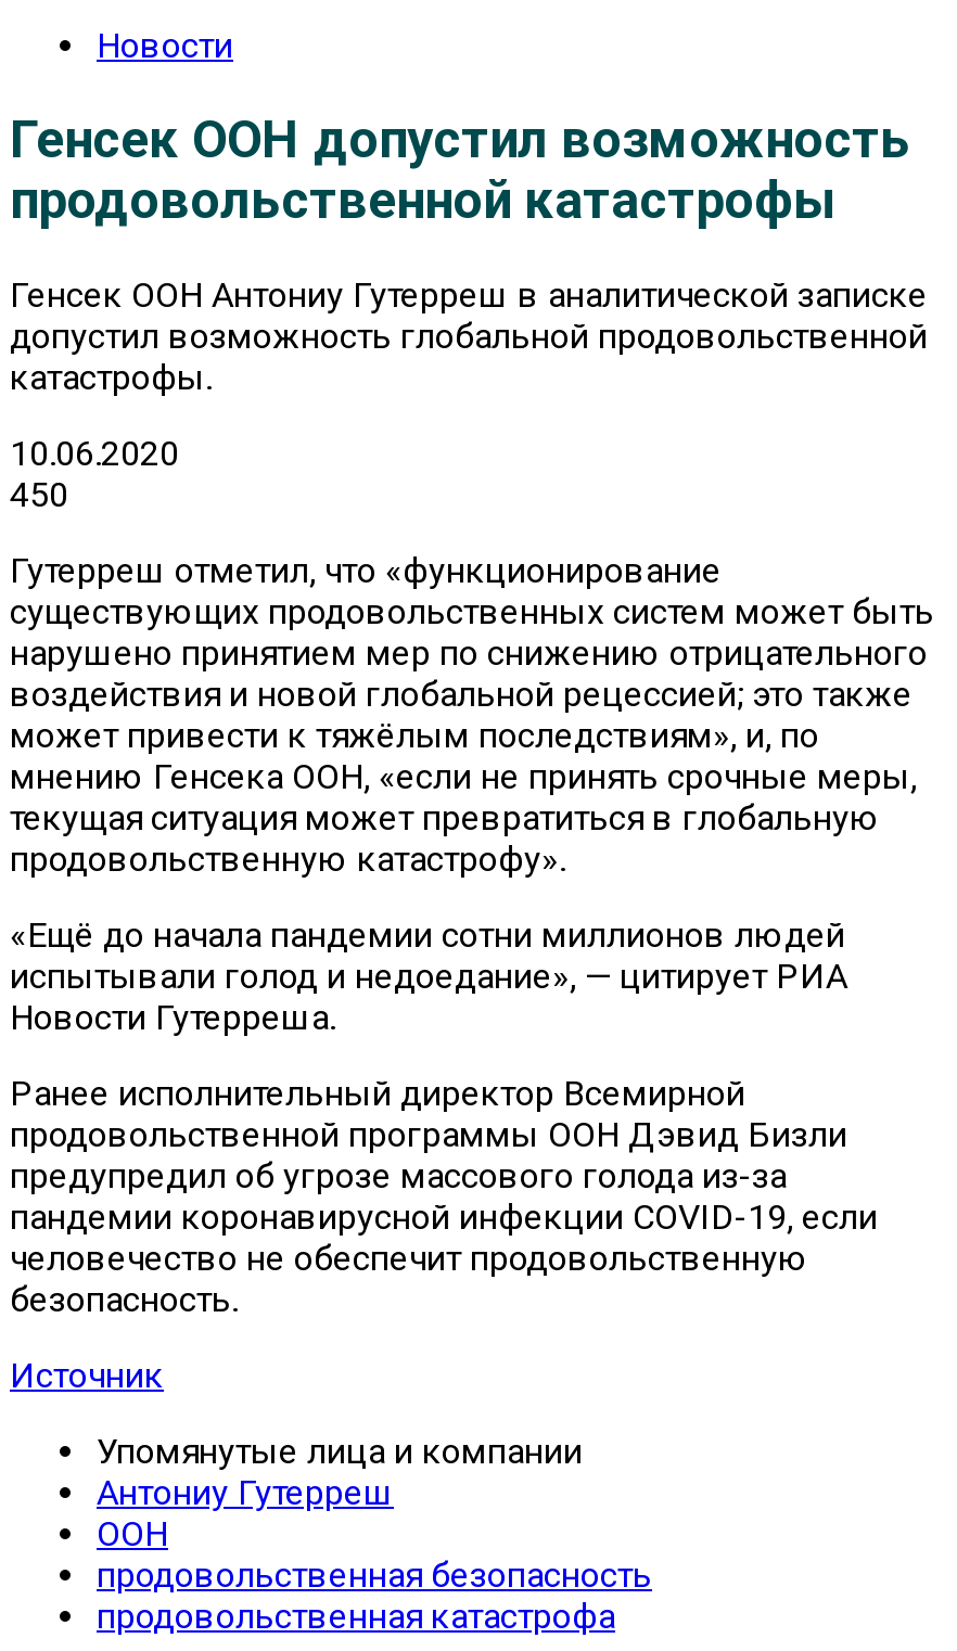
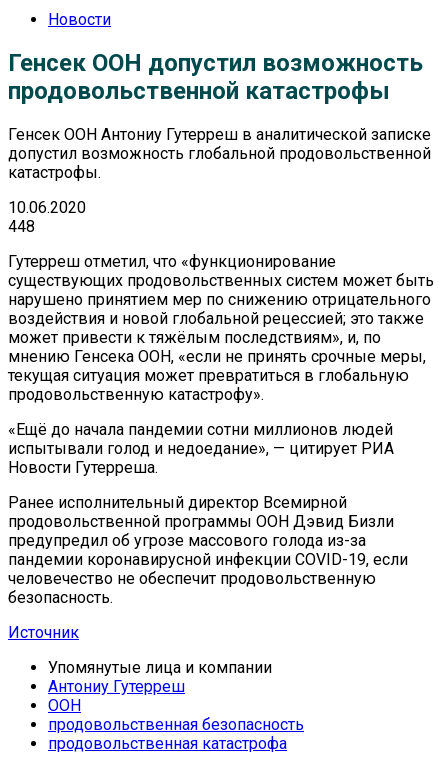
- 450
+ 448
